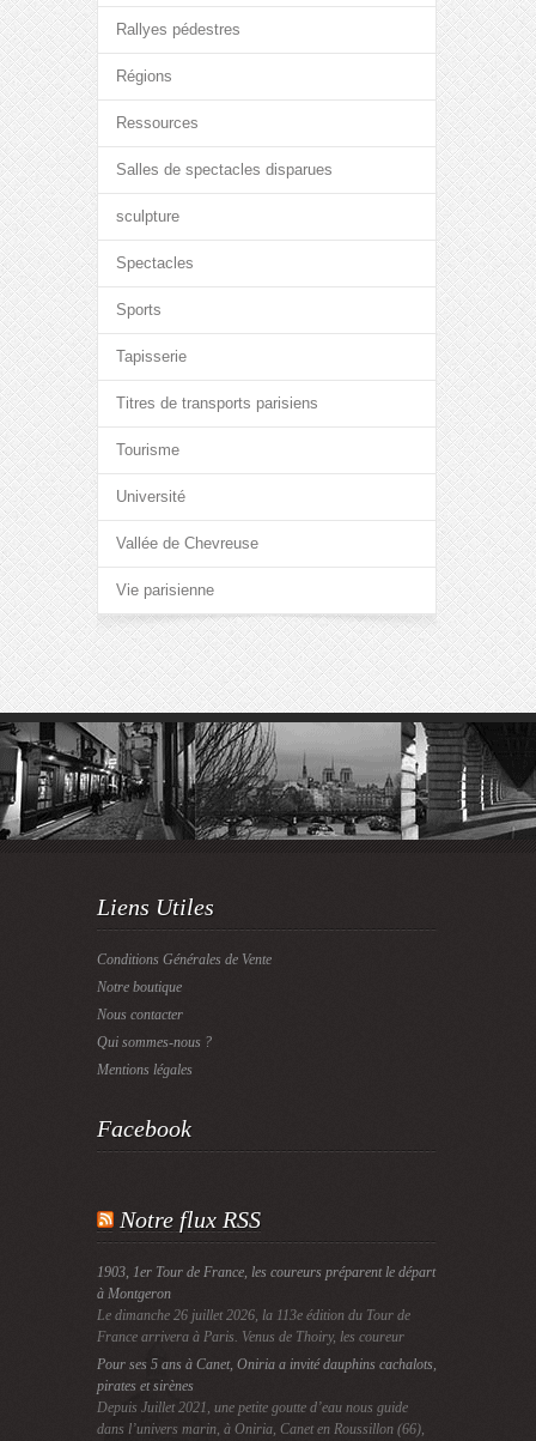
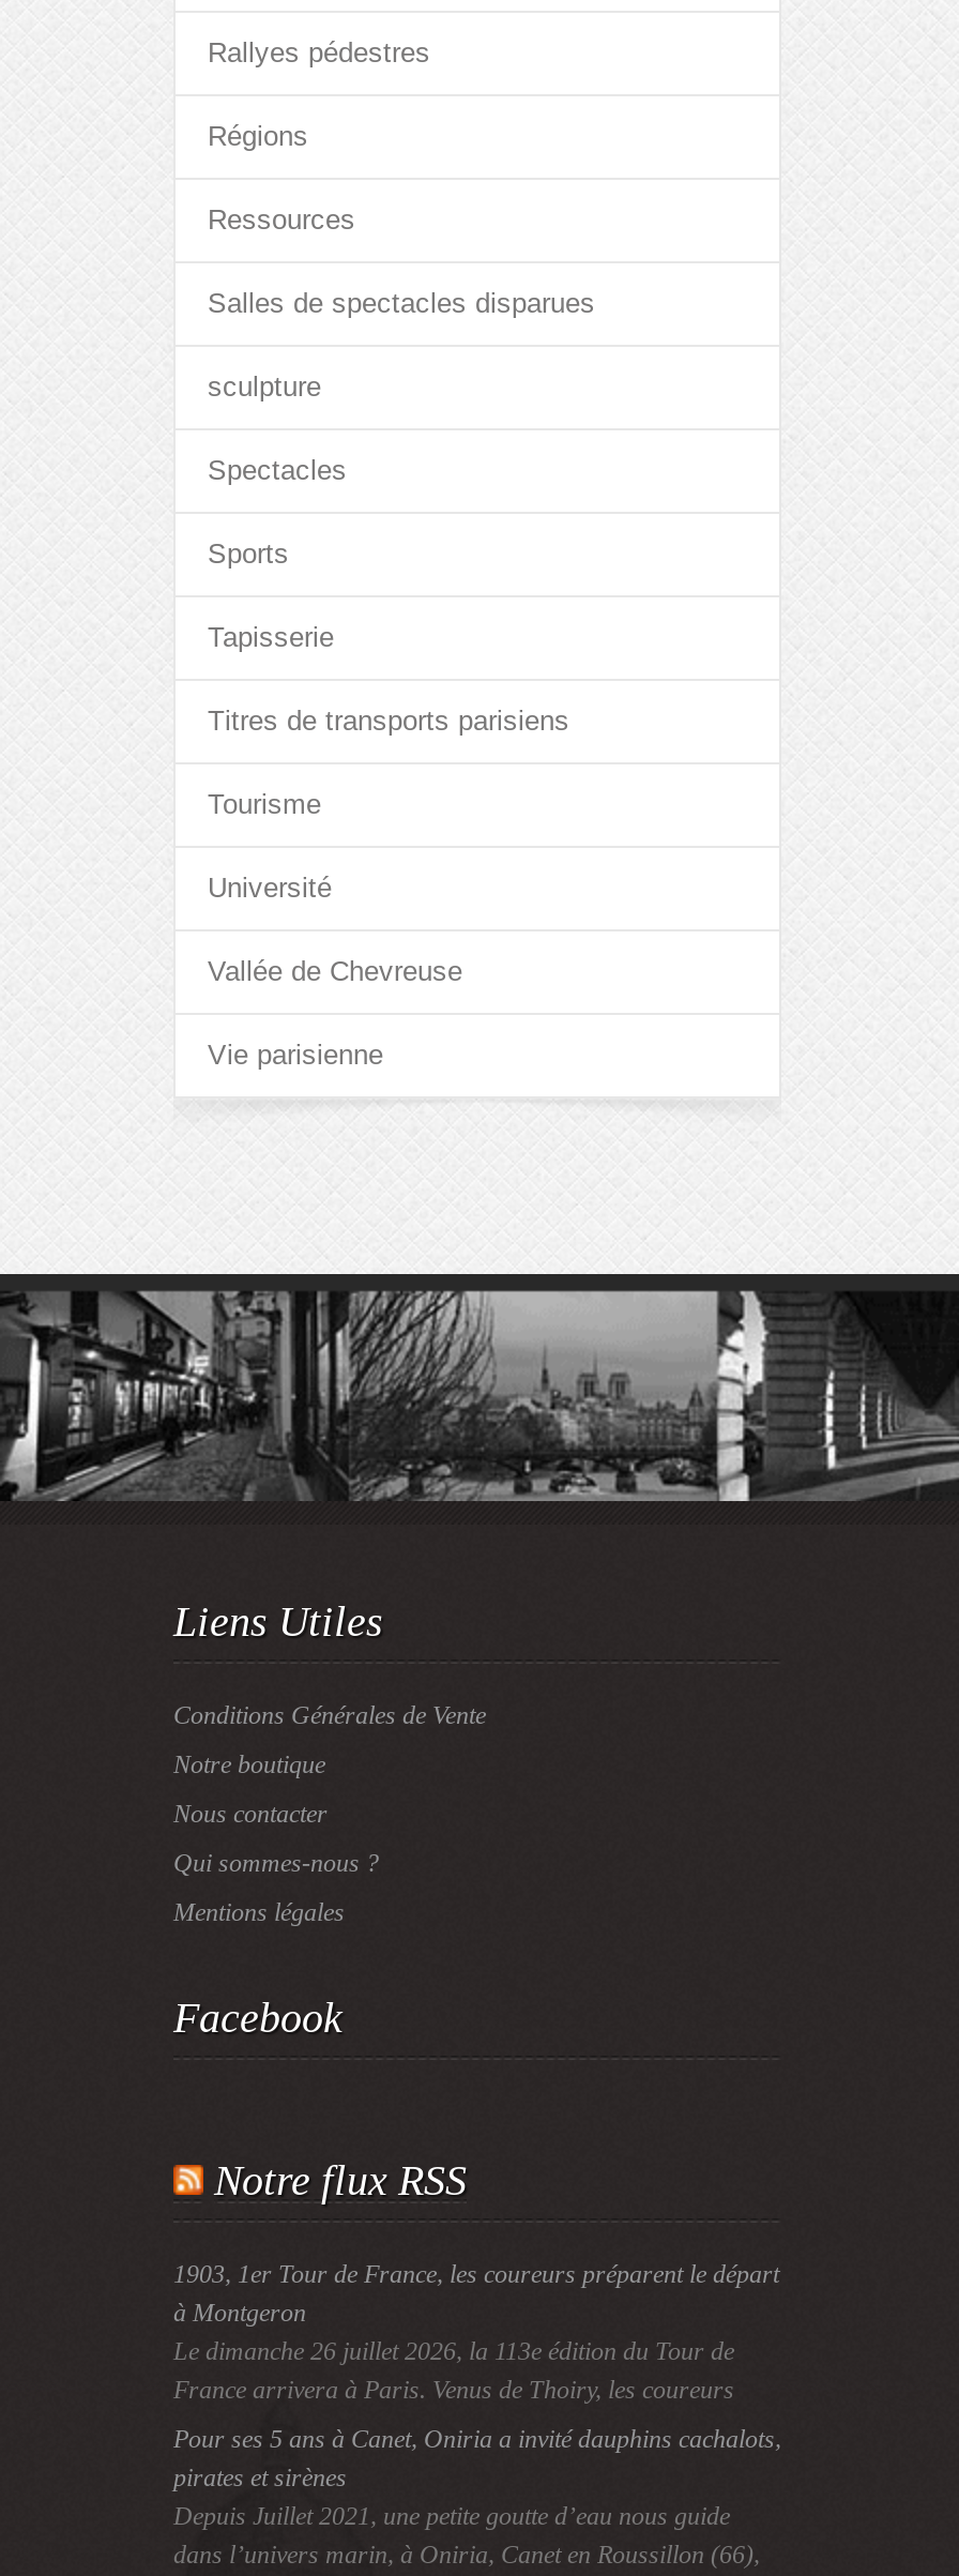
- France arrivera à Paris. Venus de Thoiry, les coureur
+ France arrivera à Paris. Venus de Thoiry, les coureurs
